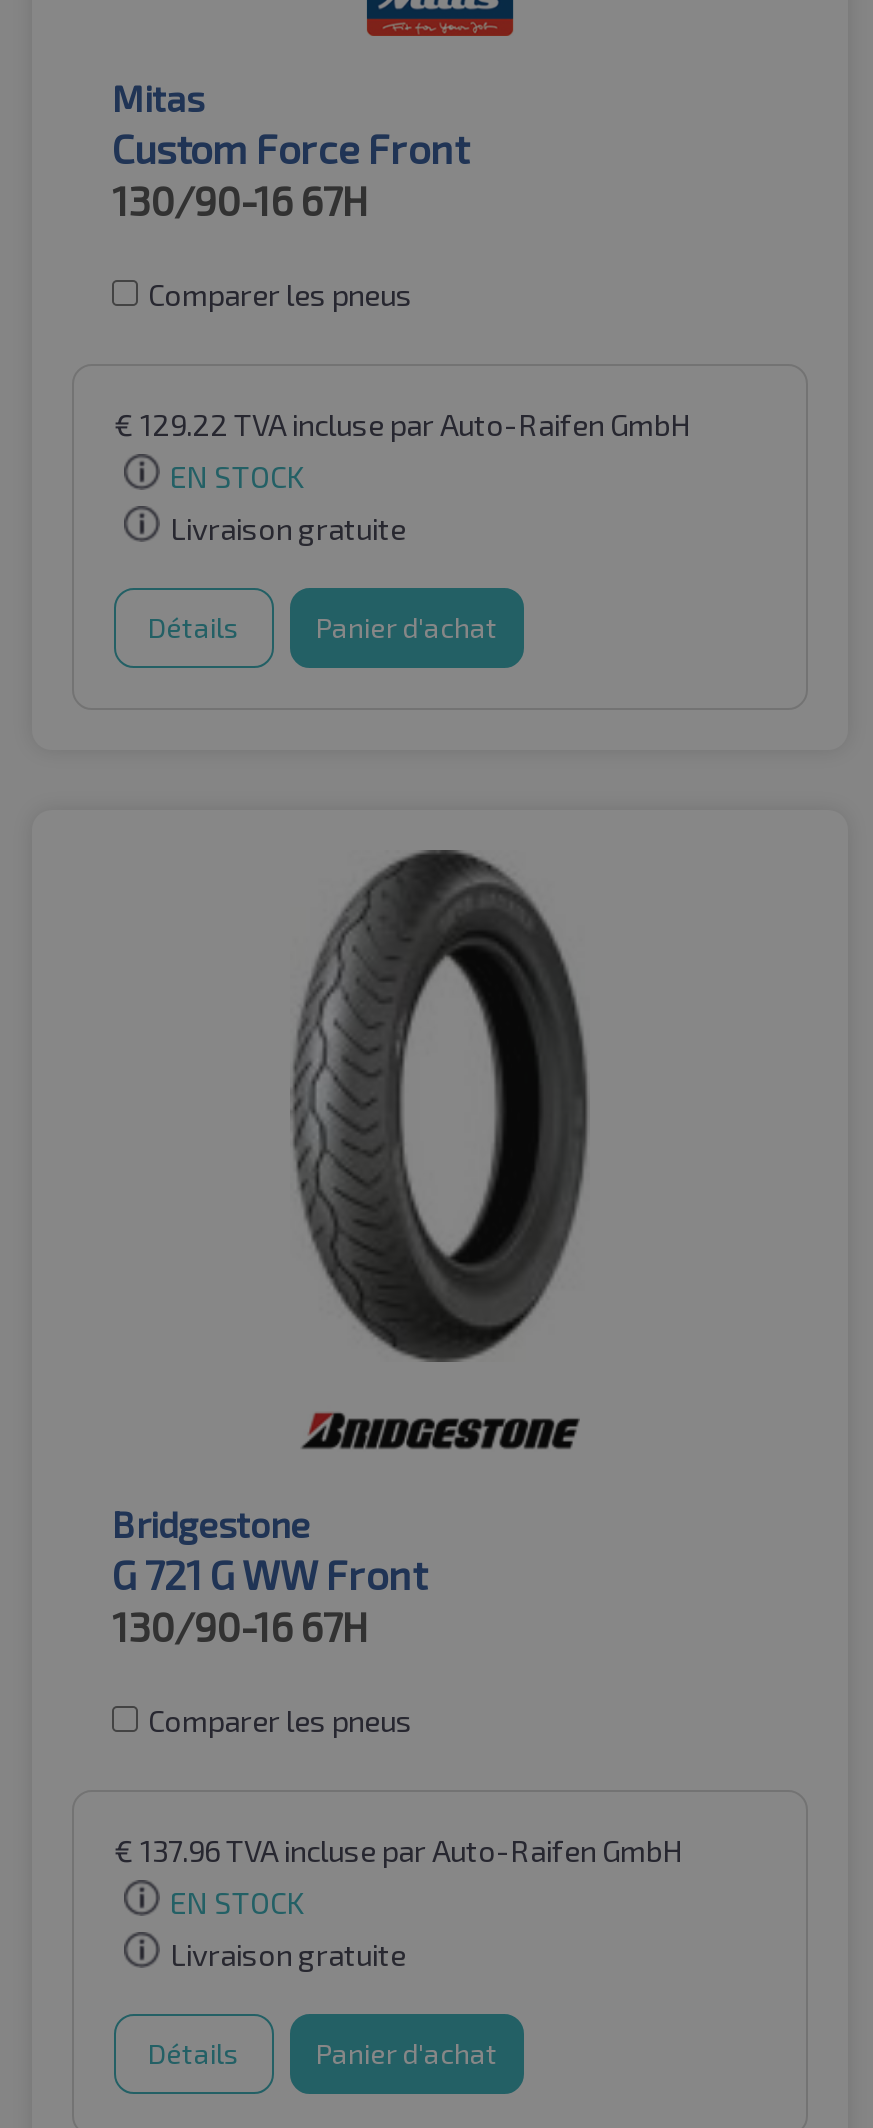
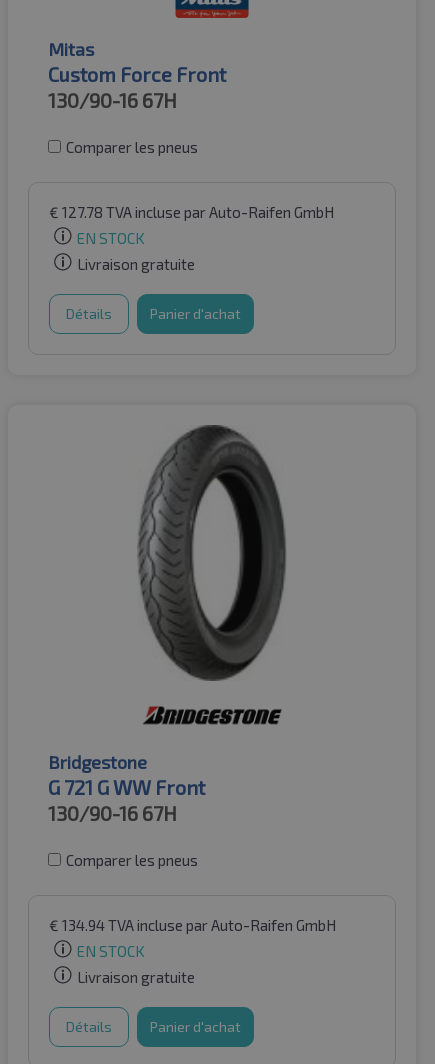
- € 129.22 TVA incluse par Auto-Raifen GmbH
+ € 127.78 TVA incluse par Auto-Raifen GmbH

- € 137.96 TVA incluse par Auto-Raifen GmbH
+ € 134.94 TVA incluse par Auto-Raifen GmbH
